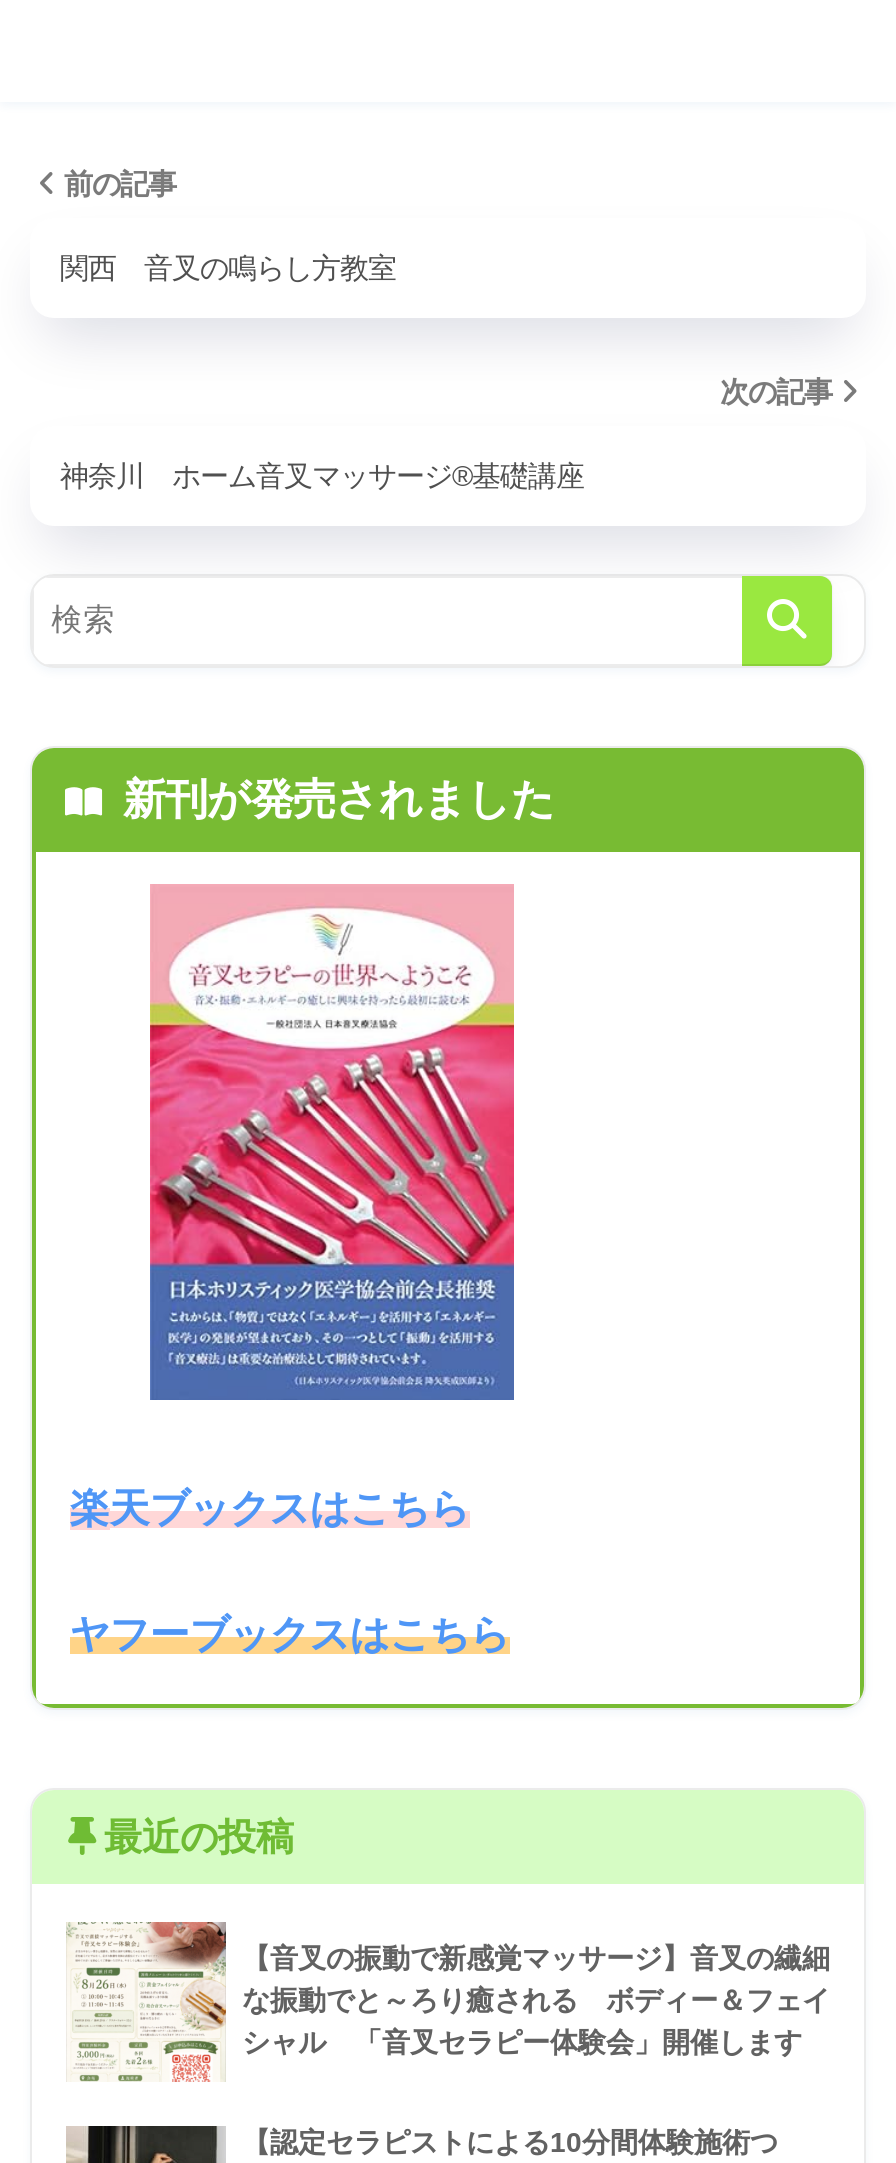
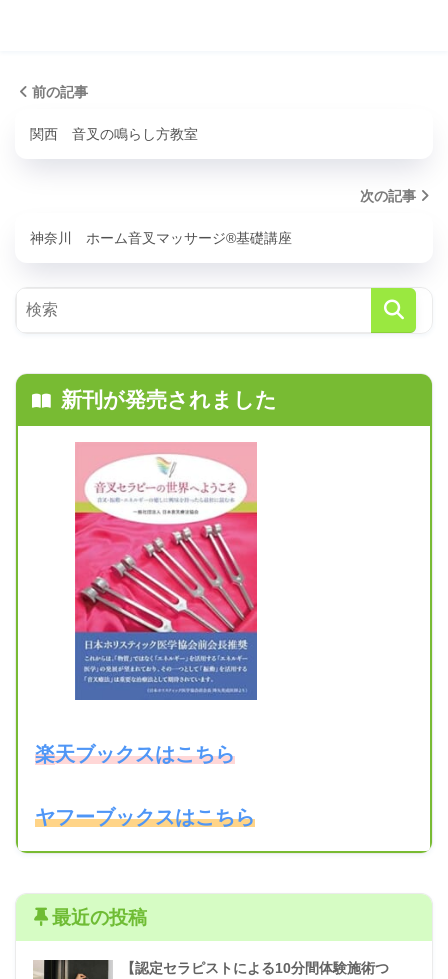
- [image]
- 【音叉の振動で新感覚マッサージ】音叉の繊細
- な振動でと～ろり癒される ボディー＆フェイ
- シャル 「音叉セラピー体験会」開催します
